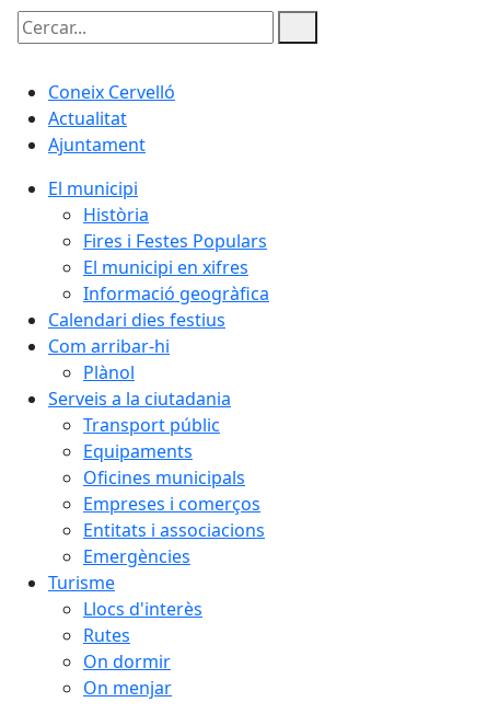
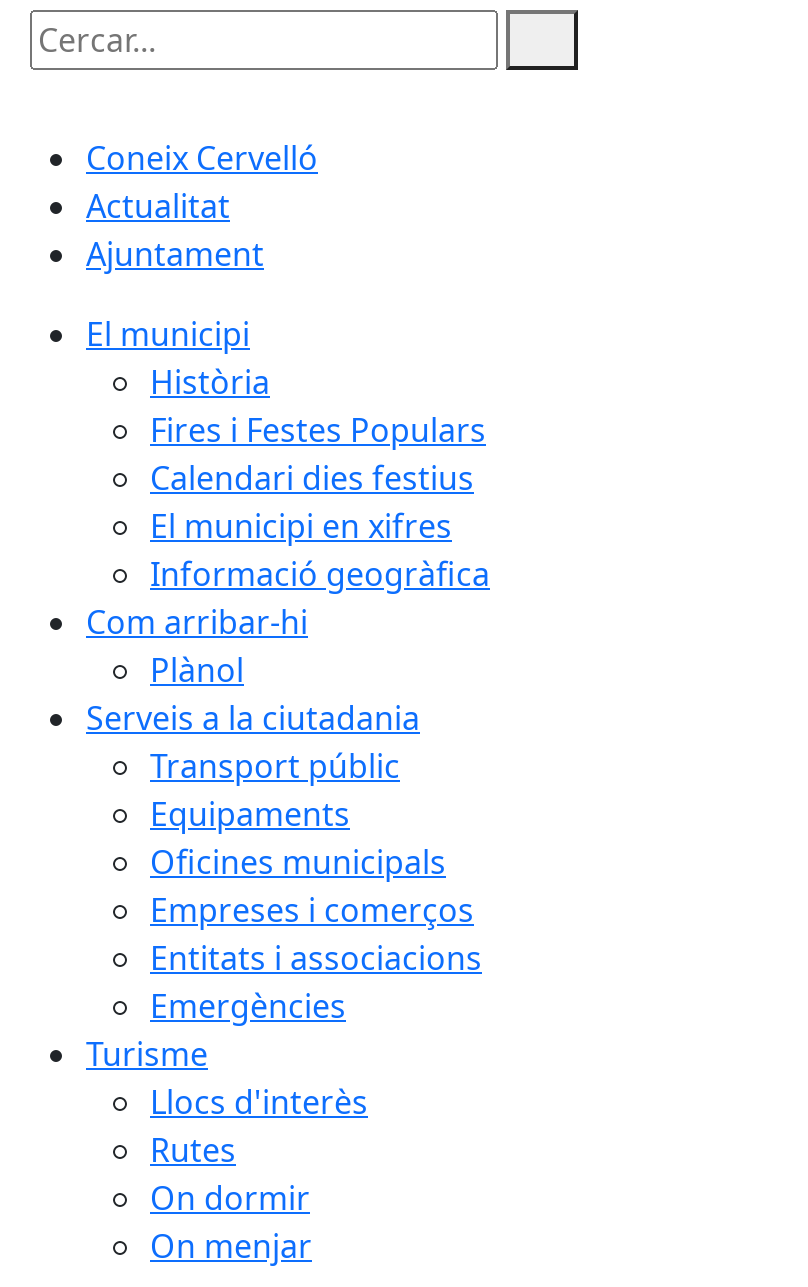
moved down: El municipi en xifres | Informació geogràfica

moved up: Calendari dies festius
